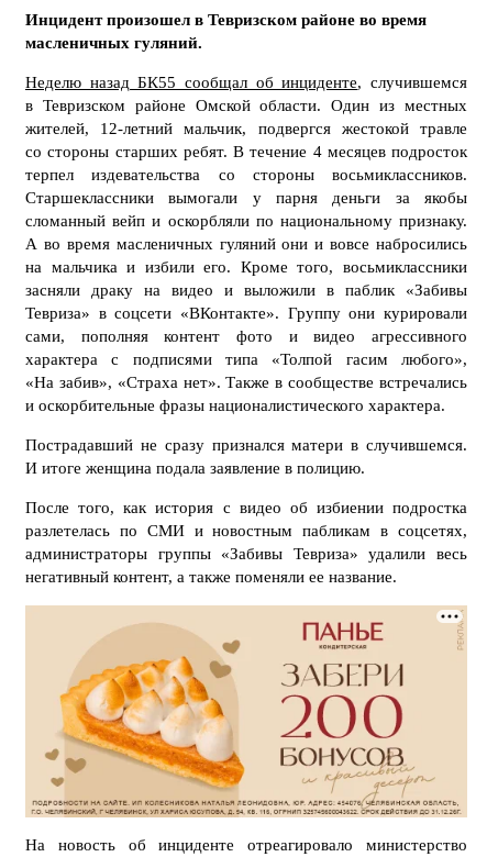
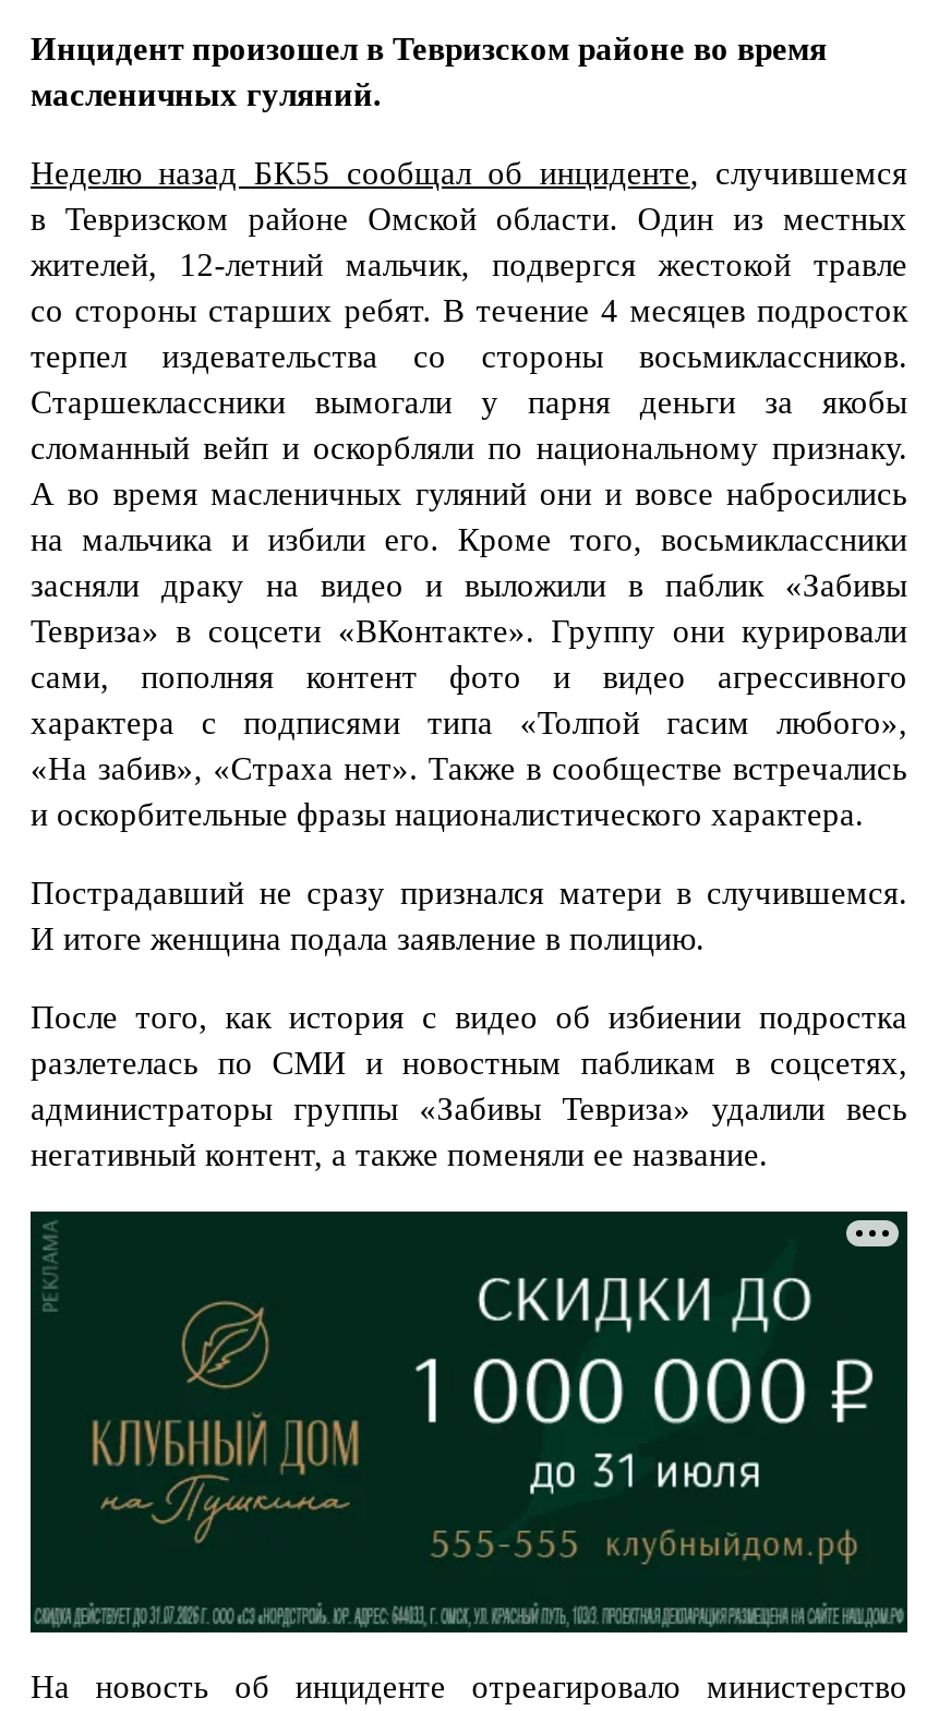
- [image]
+ [image]
